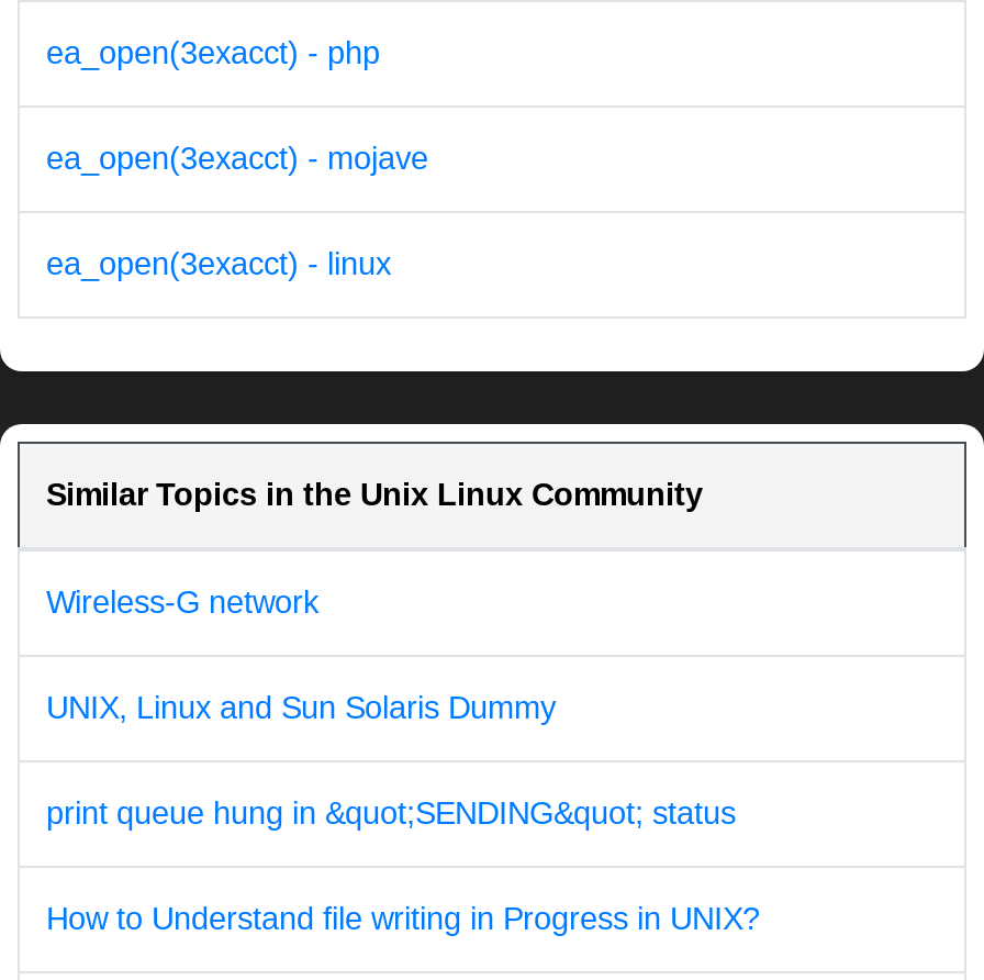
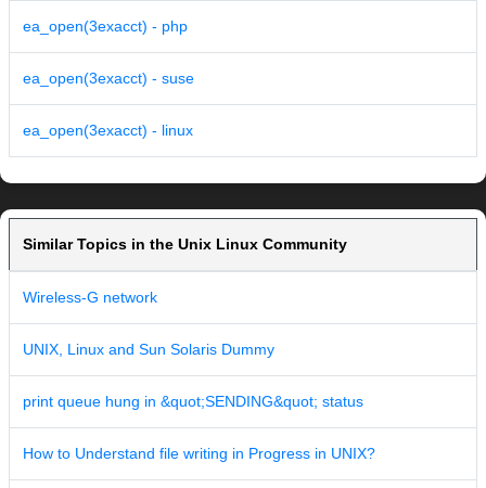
- ea_open(3exacct) - mojave
+ ea_open(3exacct) - suse
